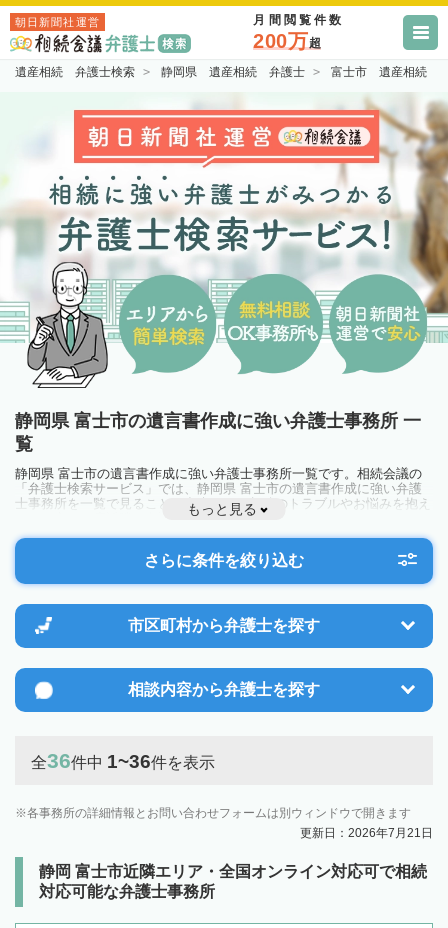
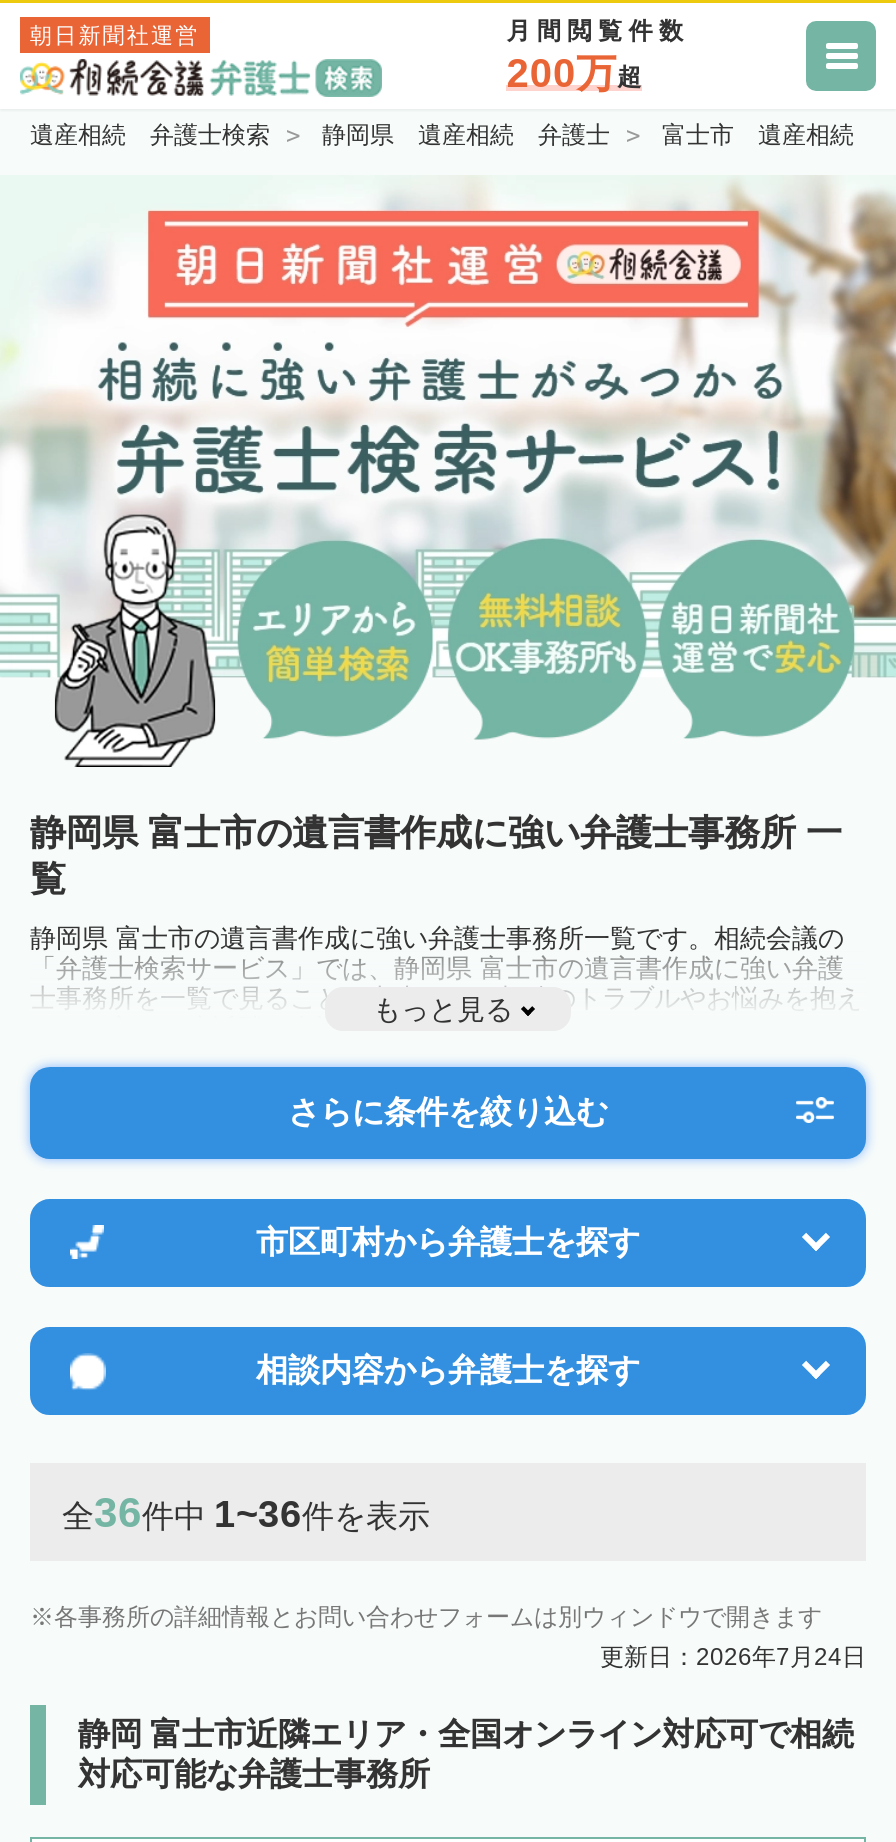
- 更新日：2026年7月21日
+ 更新日：2026年7月24日
